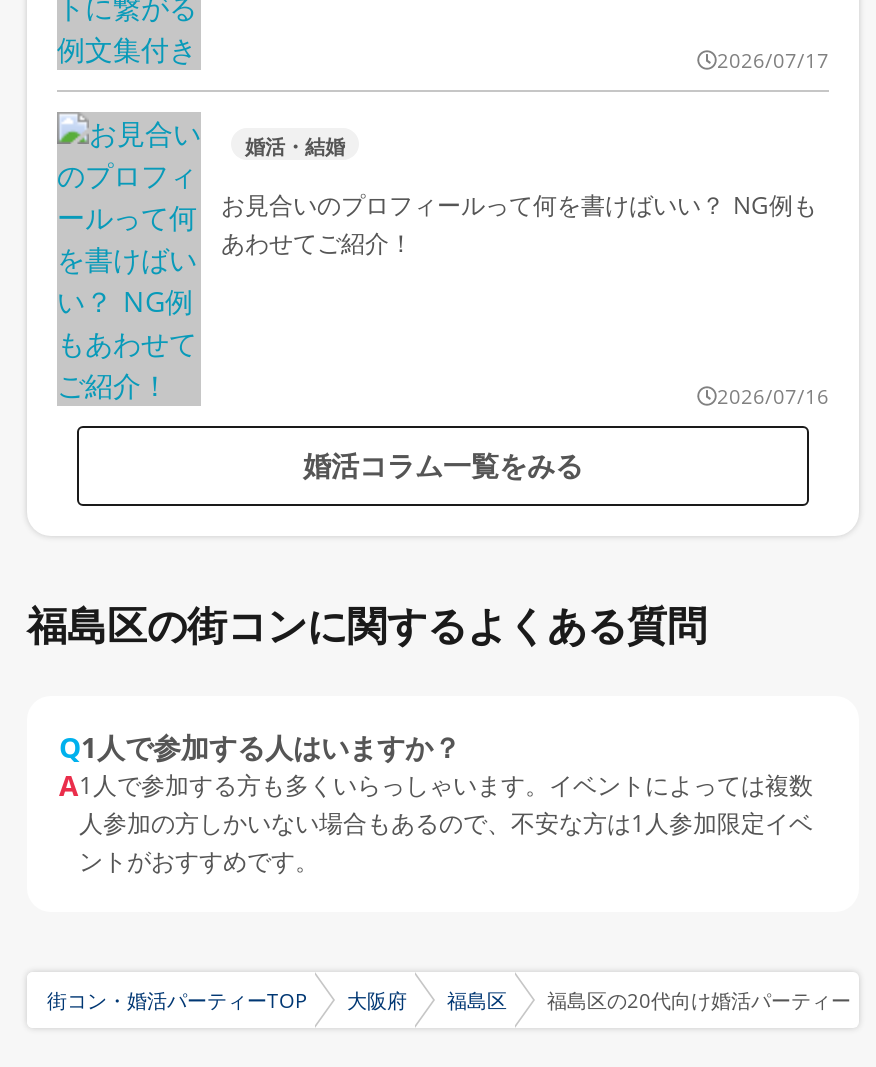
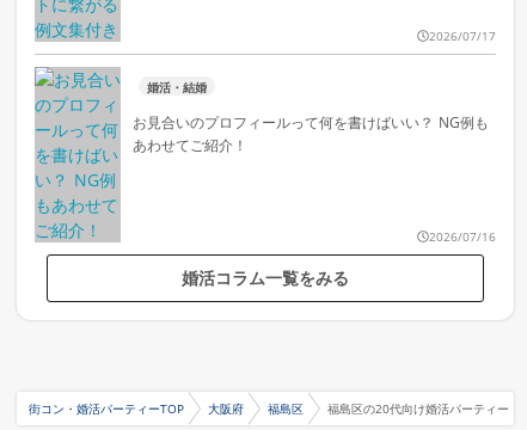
- 福島区の街コンに関するよくある質問
- Q1人で参加する人はいますか？
- A1人で参加する方も多くいらっしゃいます。イベントによっては複数
- 人参加の方しかいない場合もあるので、不安な方は1人参加限定イベ
- ントがおすすめです。
